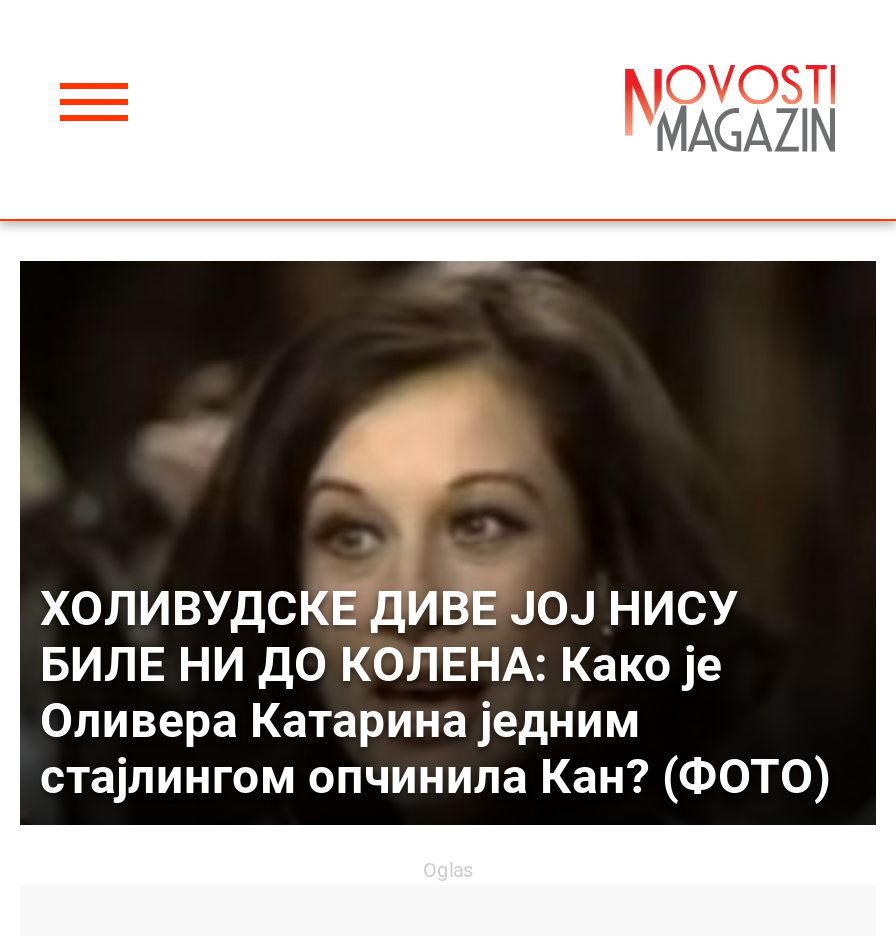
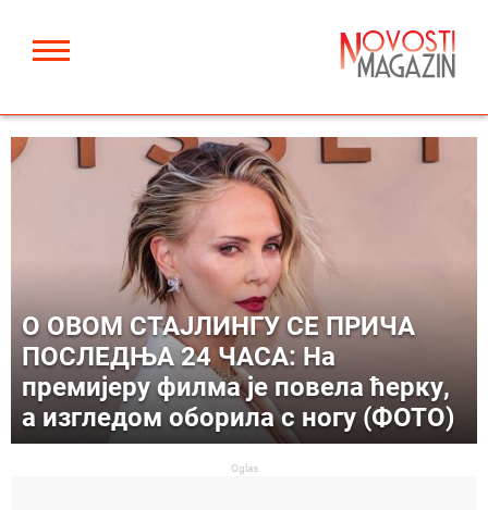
- [image]
- ХОЛИВУДСКЕ ДИВЕ ЈОЈ НИСУ
- БИЛЕ НИ ДО КОЛЕНА: Како је
- Оливера Катарина једним
- стајлингом опчинила Кан? (ФОТО)
+ [image]
+ О ОВОМ СТАЈЛИНГУ СЕ ПРИЧА
+ ПОСЛЕДЊА 24 ЧАСА: На
+ премијеру филма је повела ћерку,
+ а изгледом оборила с ногу (ФОТО)
